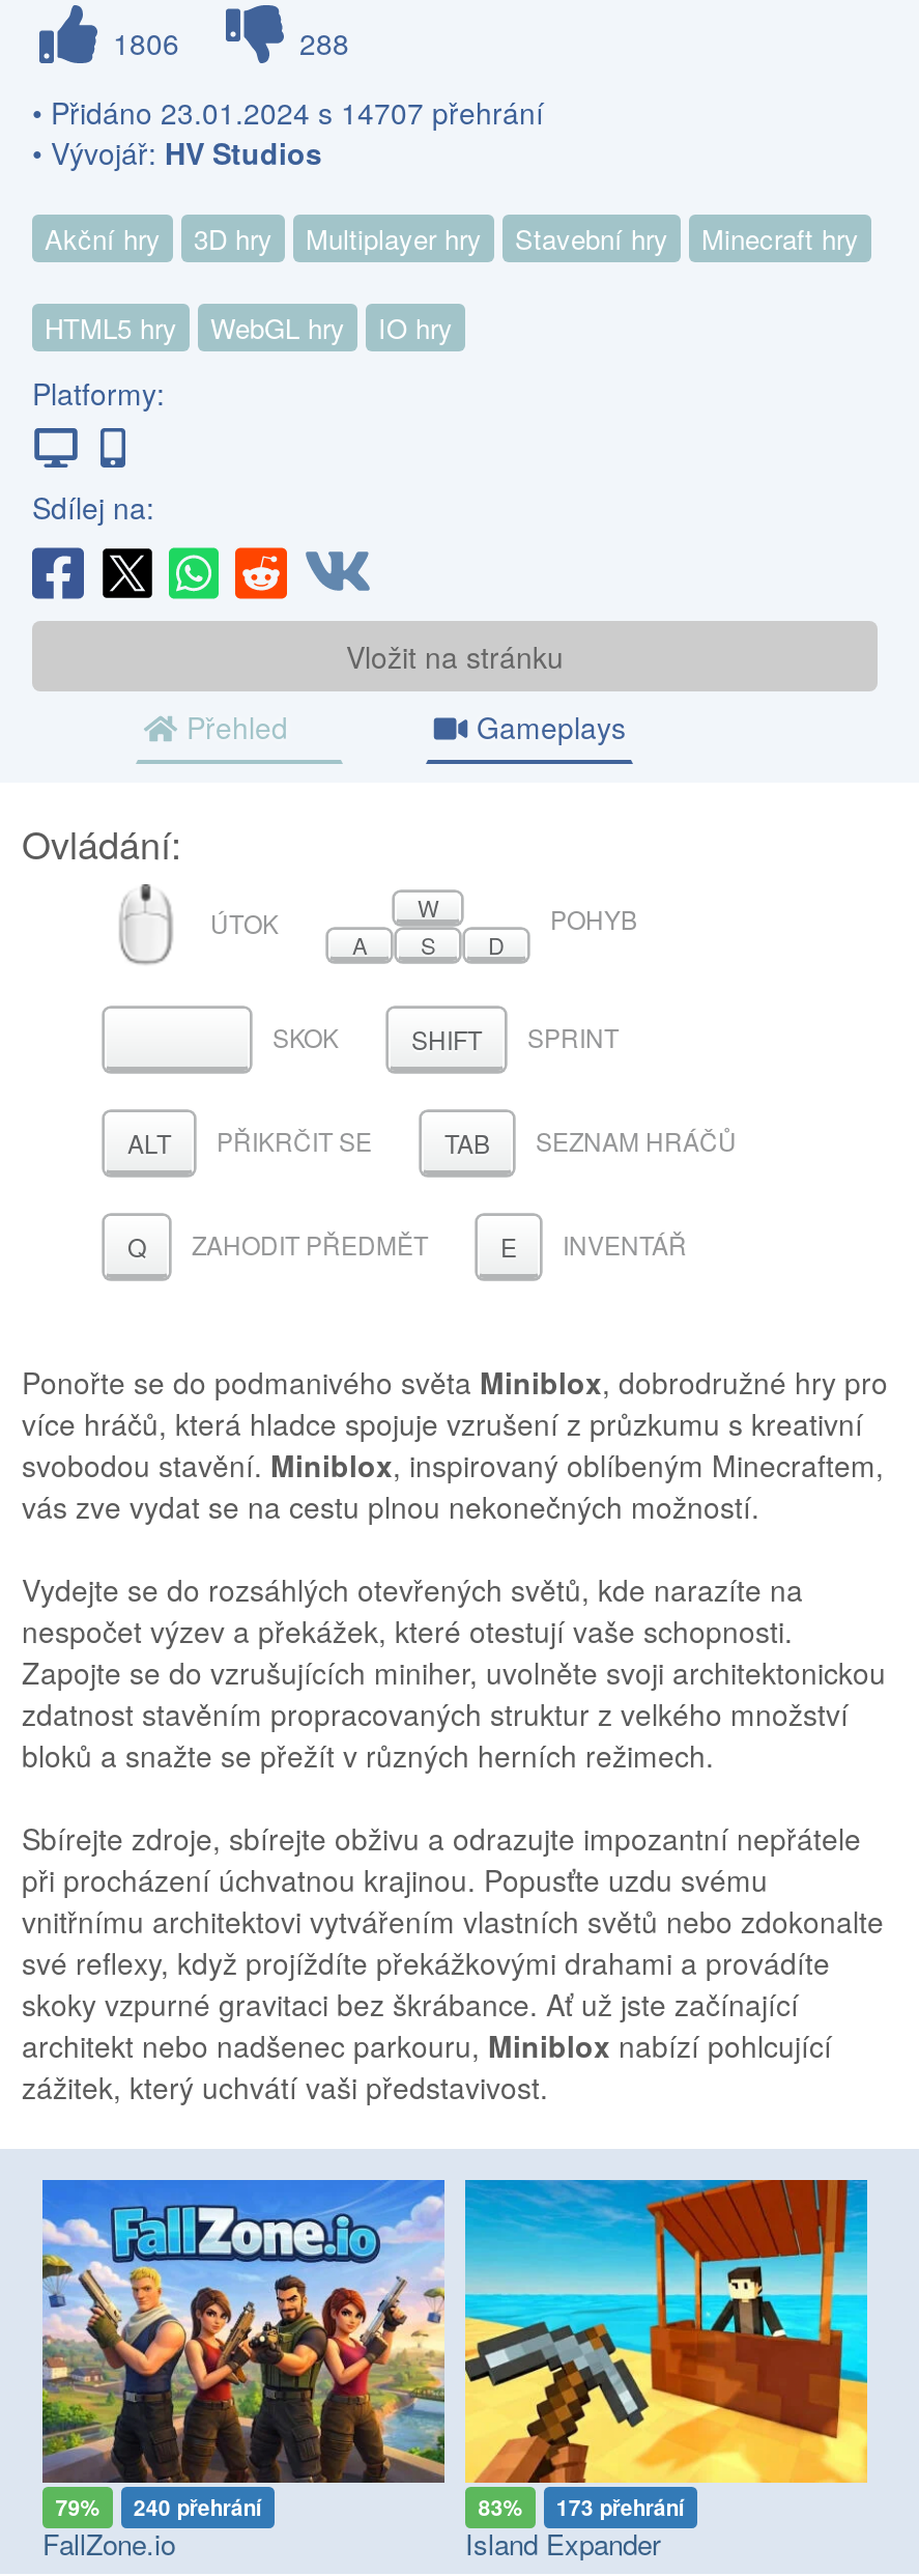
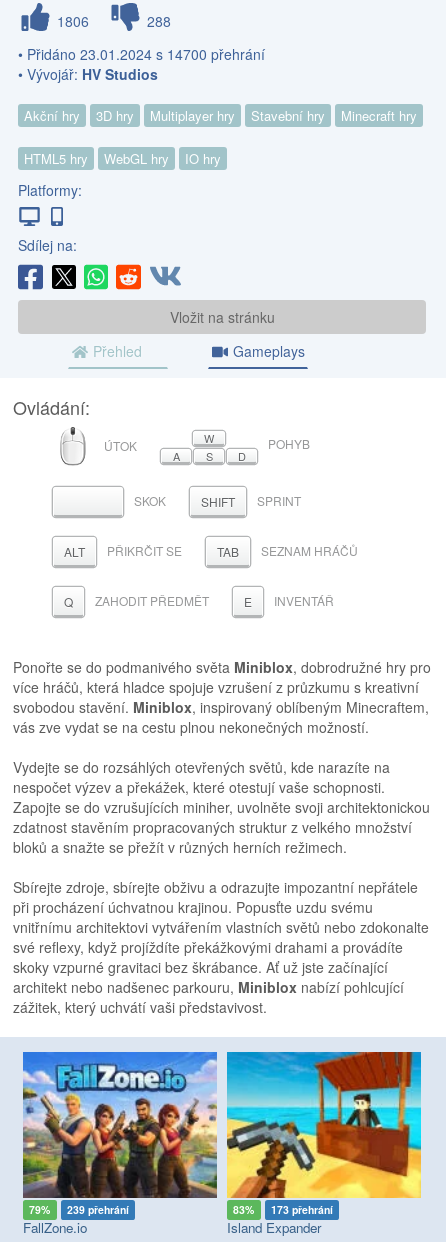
- • Přidáno 23.01.2024 s 14707 přehrání
+ • Přidáno 23.01.2024 s 14700 přehrání

- 79% 240 přehrání
+ 79% 239 přehrání
